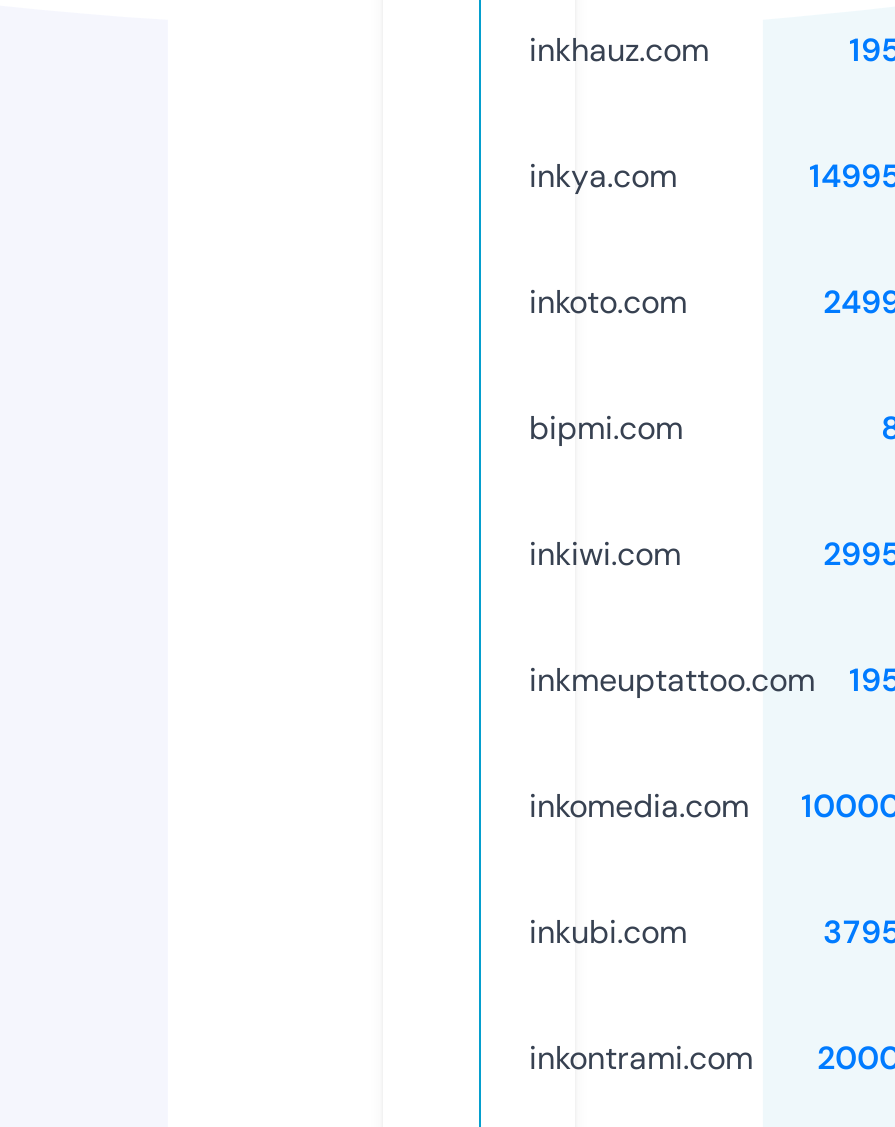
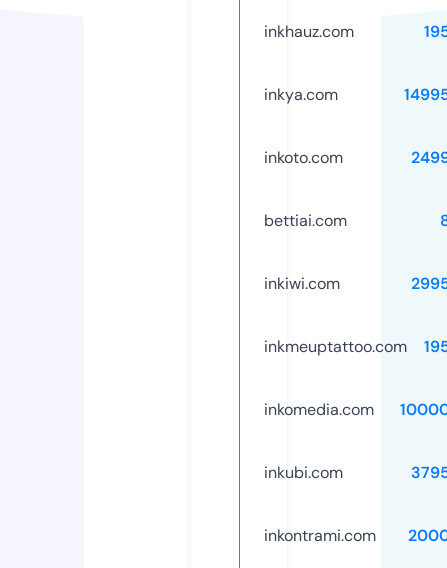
- bipmi.com
+ bettiai.com
